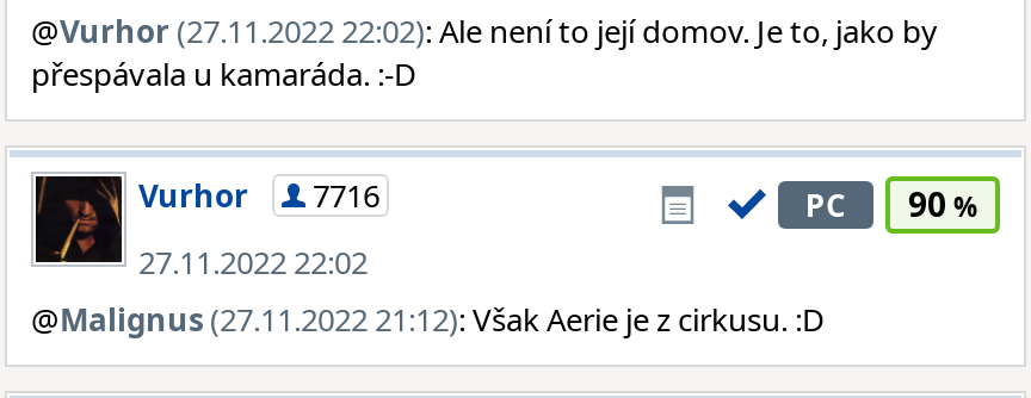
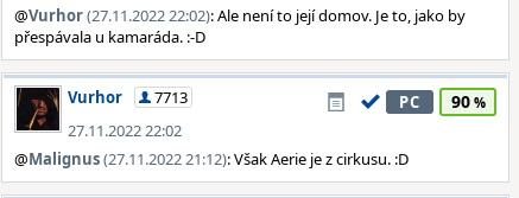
- Vurhor 7716
+ Vurhor 7713
